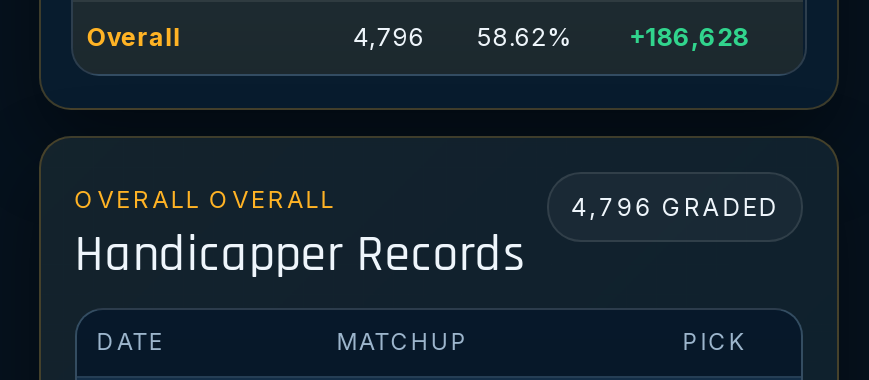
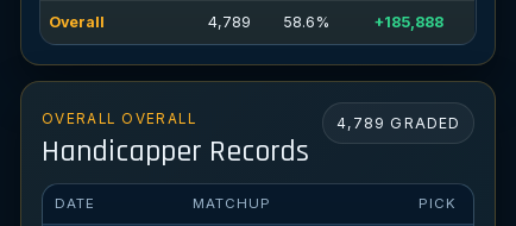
- 4,796
+ 4,789

- 58.62%
+ 58.6%

- +186,628
+ +185,888

- 4,796 GRADED
+ 4,789 GRADED
